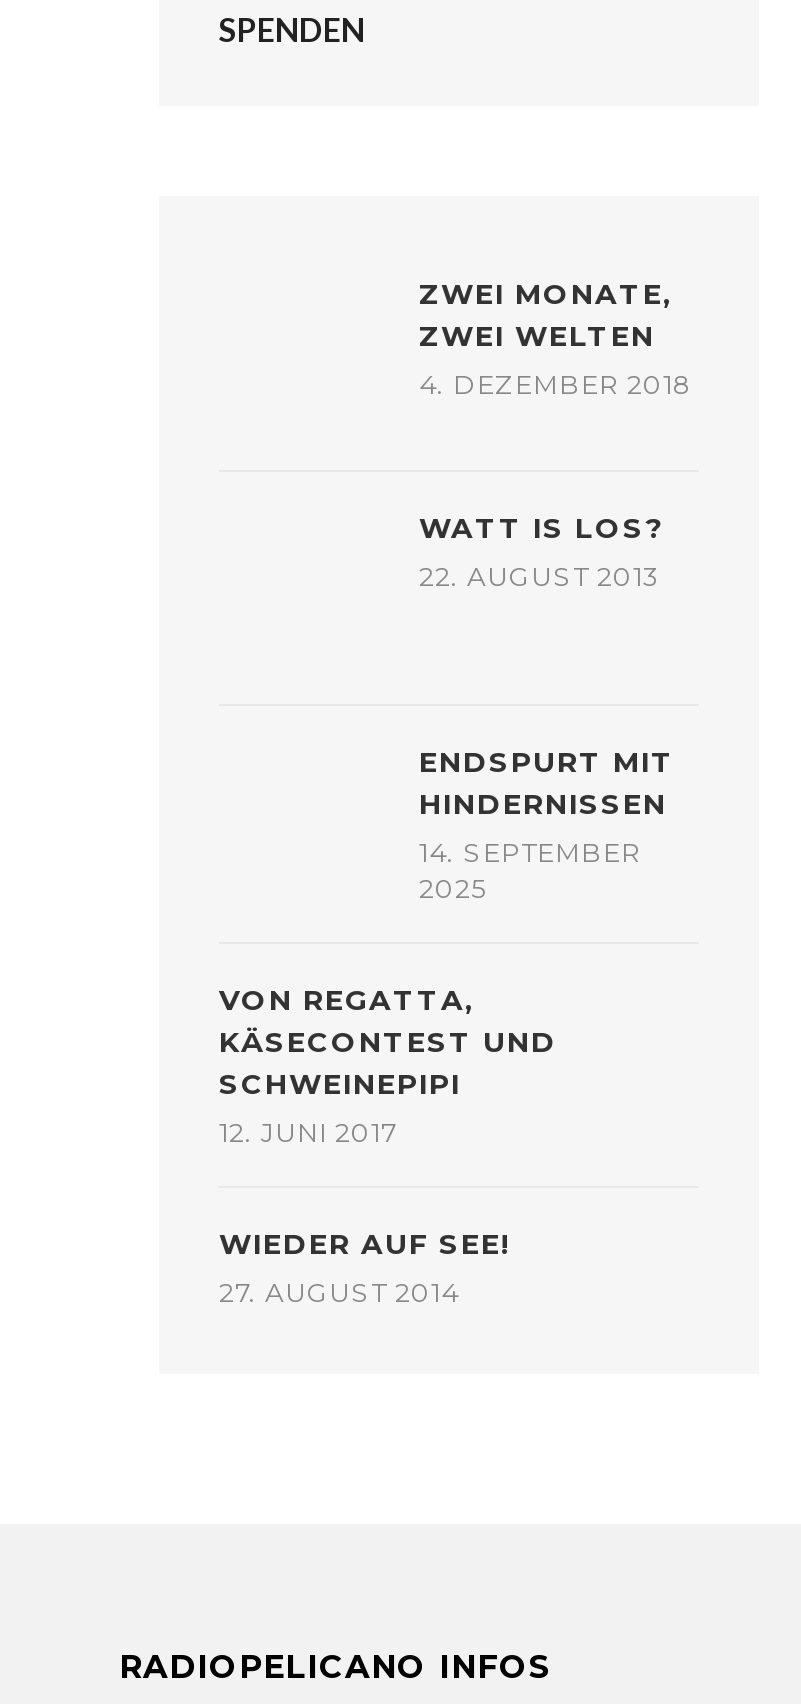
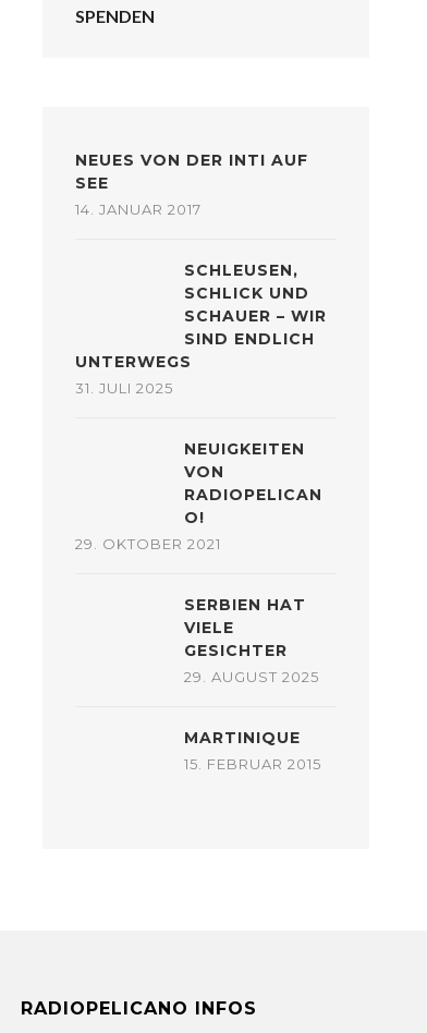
- ZWEI MONATE,
- ZWEI WELTEN
- 4. DEZEMBER 2018
+ NEUES VON DER INTI AUF
+ SEE
+ 14. JANUAR 2017

- WATT IS LOS?
- 22. AUGUST 2013
+ SCHLEUSEN,
+ SCHLICK UND
+ SCHAUER – WIR
+ SIND ENDLICH
+ UNTERWEGS
+ 31. JULI 2025

- ENDSPURT MIT
- HINDERNISSEN
- 14. SEPTEMBER
- 2025
+ NEUIGKEITEN
+ VON
+ RADIOPELICAN
+ O!
+ 29. OKTOBER 2021

- VON REGATTA,
- KÄSECONTEST UND
- SCHWEINEPIPI
- 12. JUNI 2017
+ SERBIEN HAT
+ VIELE
+ GESICHTER
+ 29. AUGUST 2025

- WIEDER AUF SEE!
- 27. AUGUST 2014
+ MARTINIQUE
+ 15. FEBRUAR 2015
